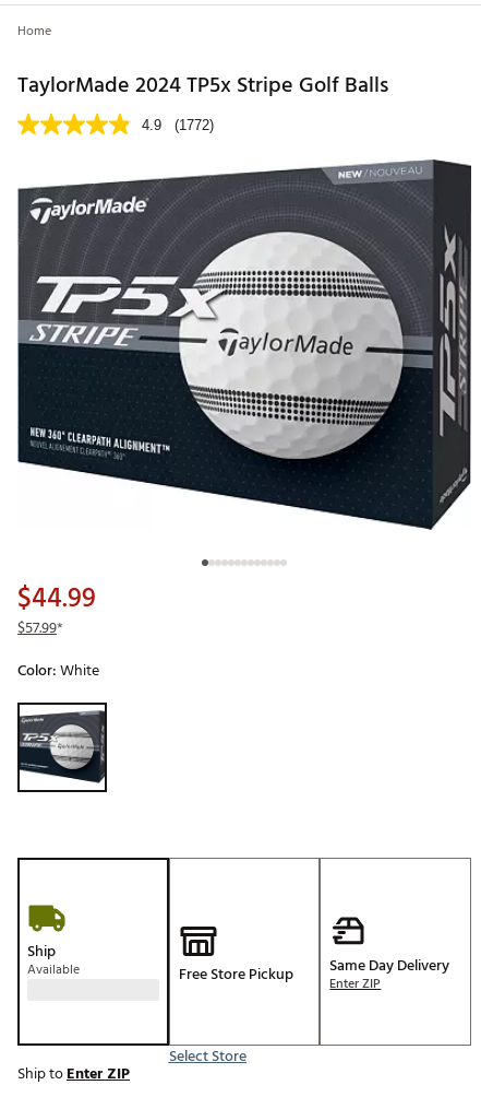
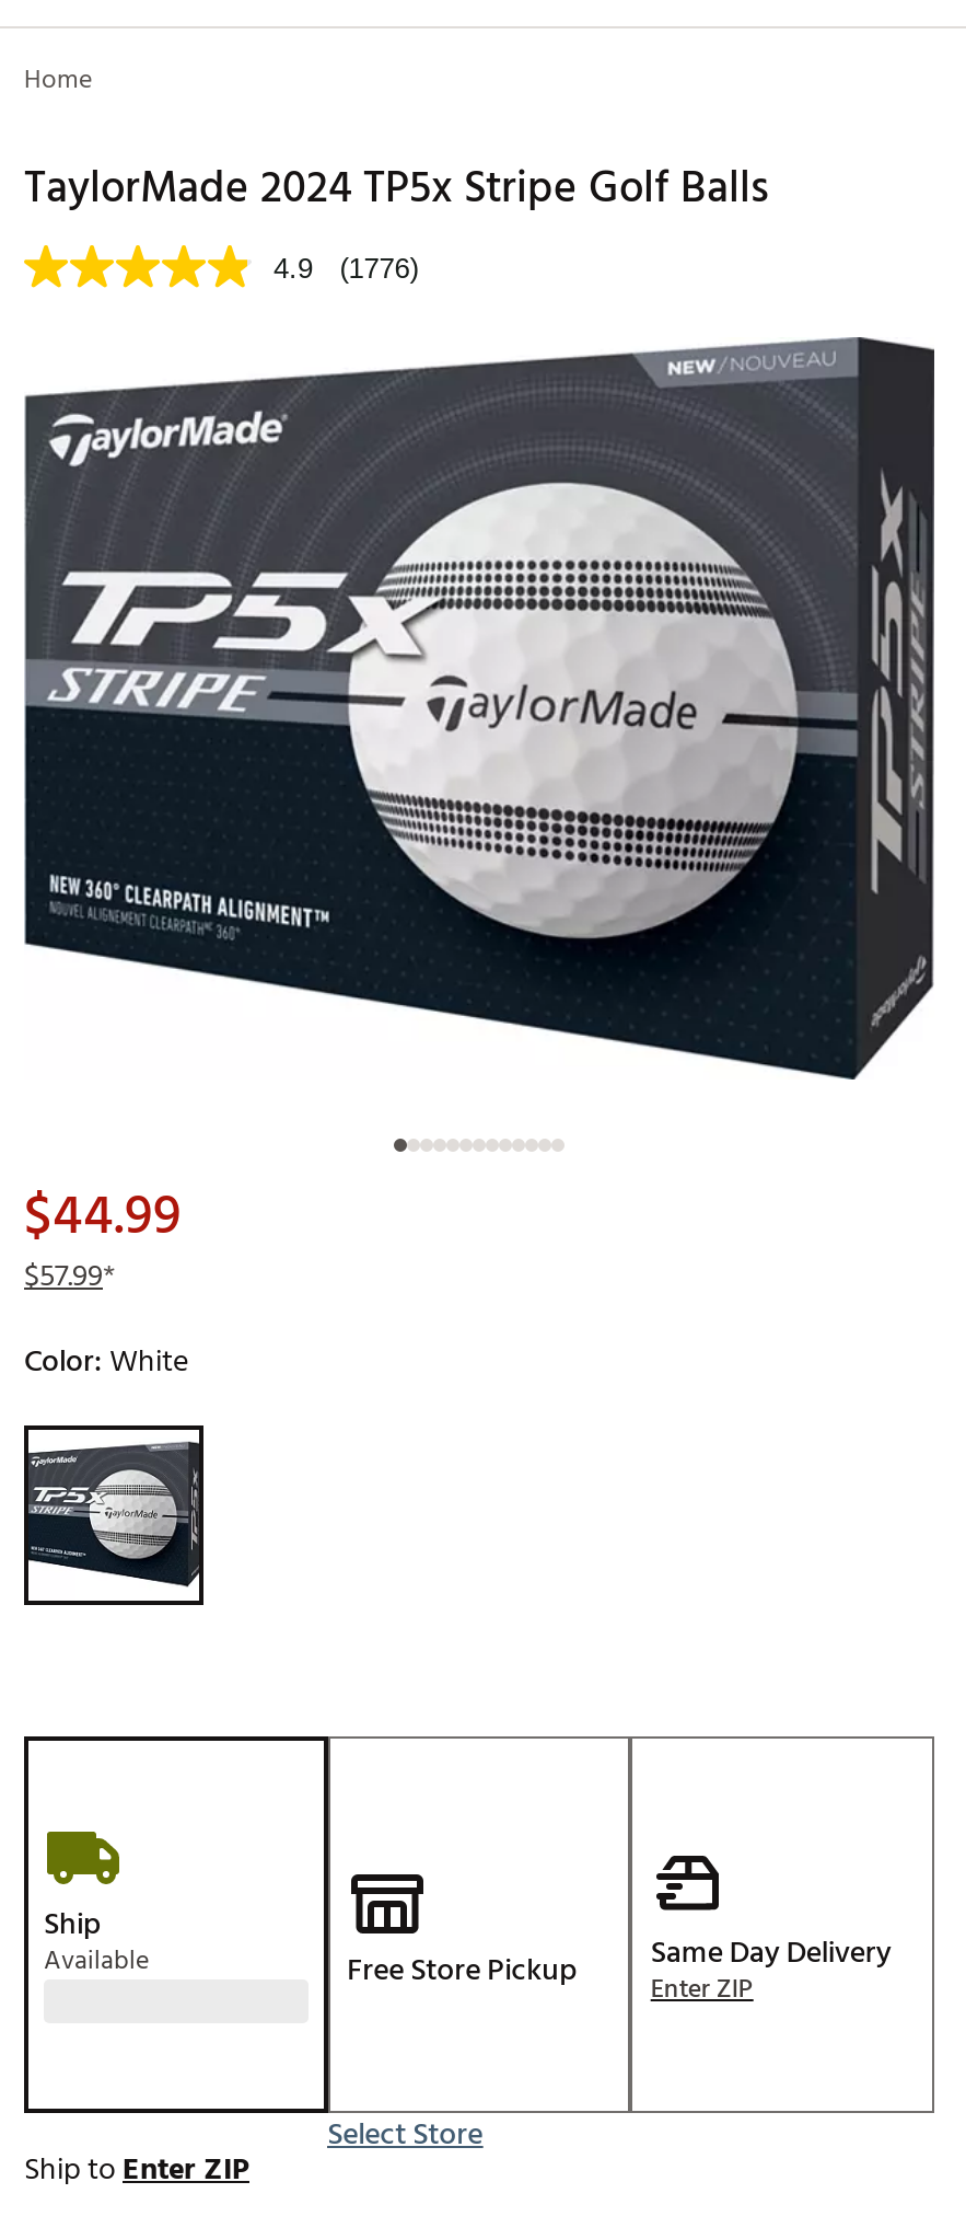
- 4.9 (1772)
+ 4.9 (1776)
